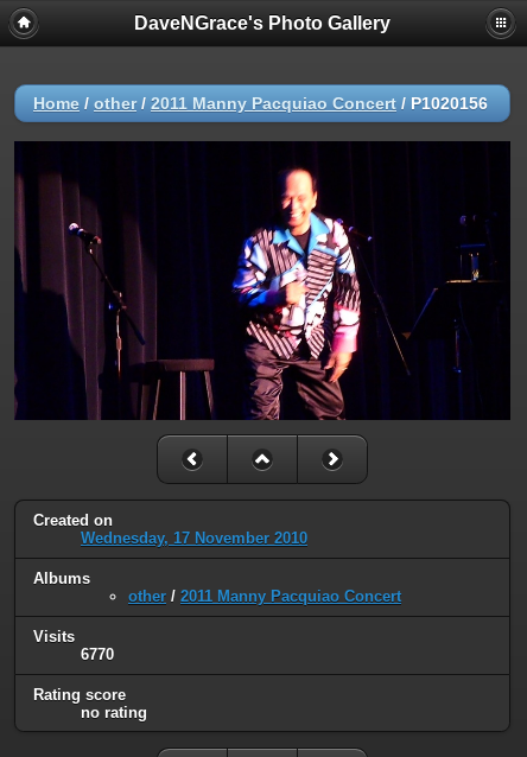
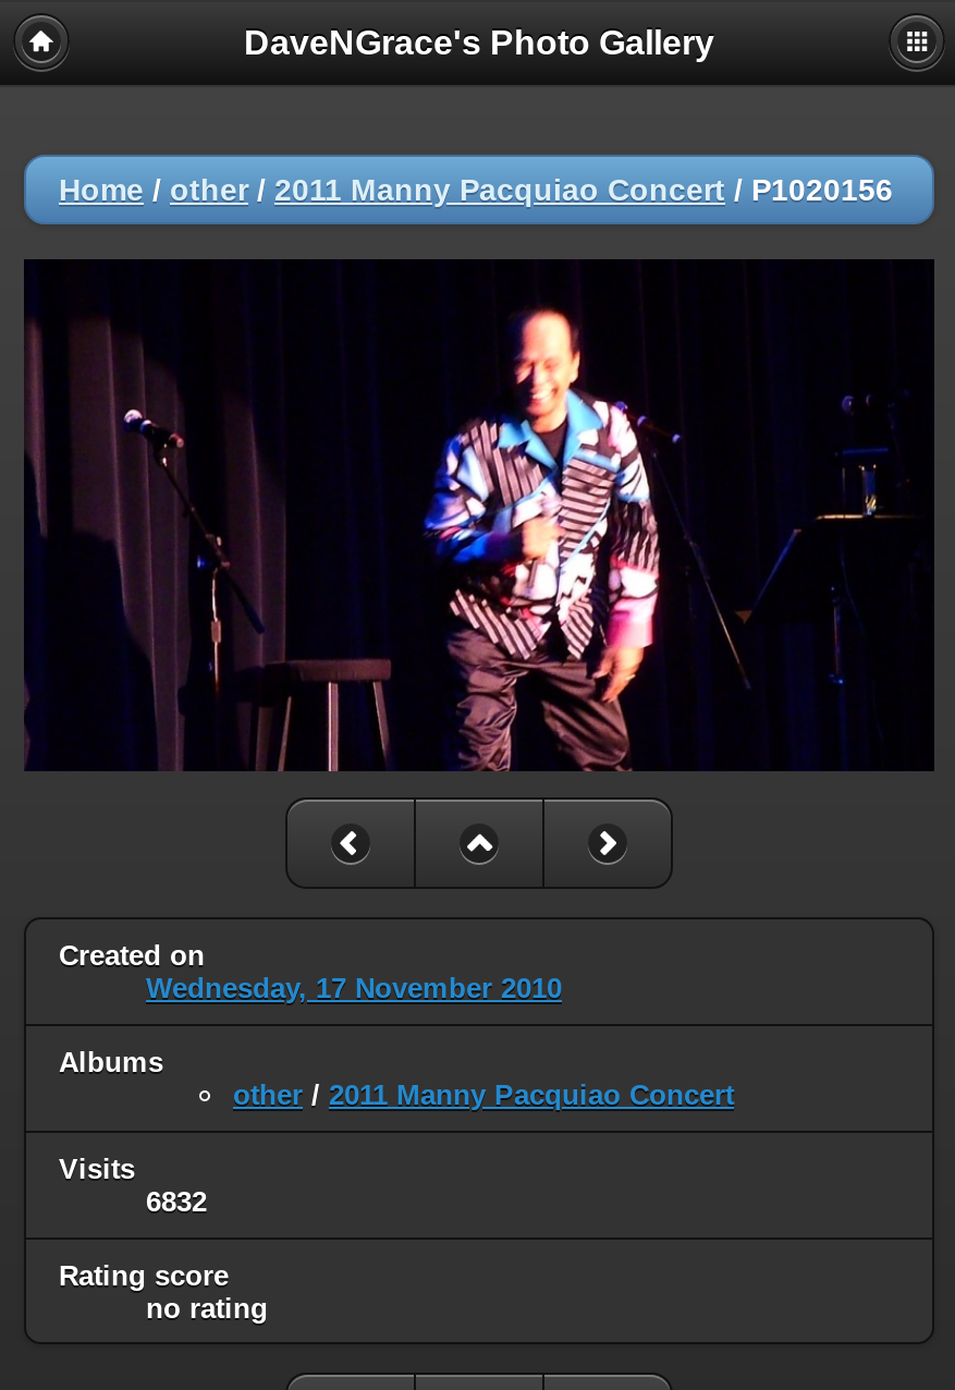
- 6770
+ 6832
